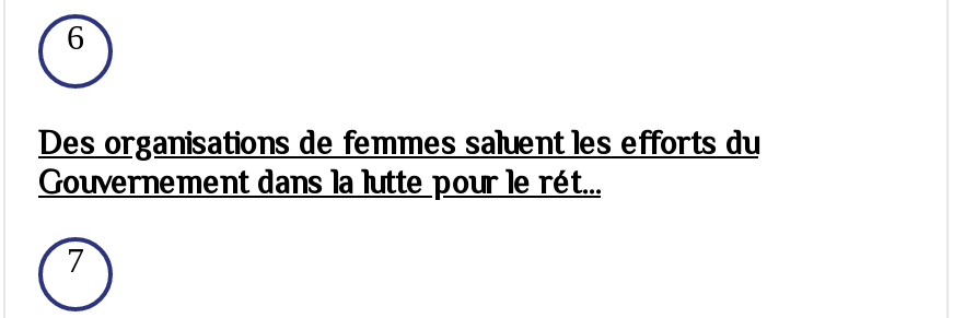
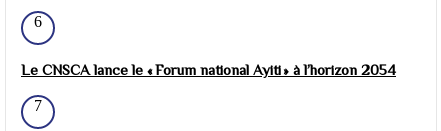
- Des organisations de femmes saluent les efforts du
- Gouvernement dans la lutte pour le rét...
+ Le CNSCA lance le « Forum national Ayiti » à l’horizon 2054
